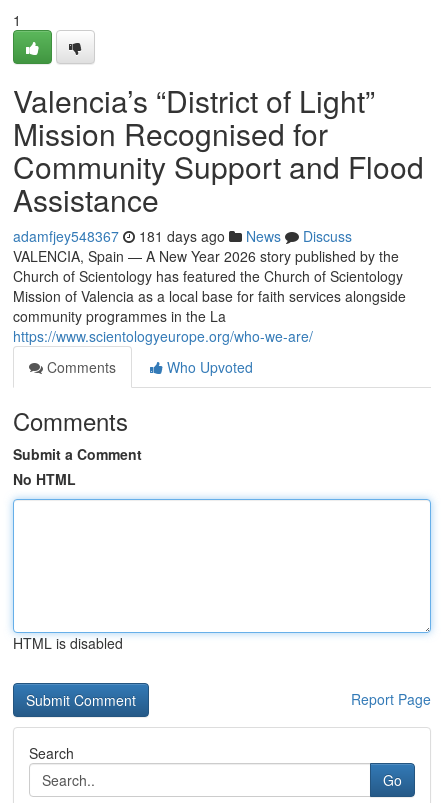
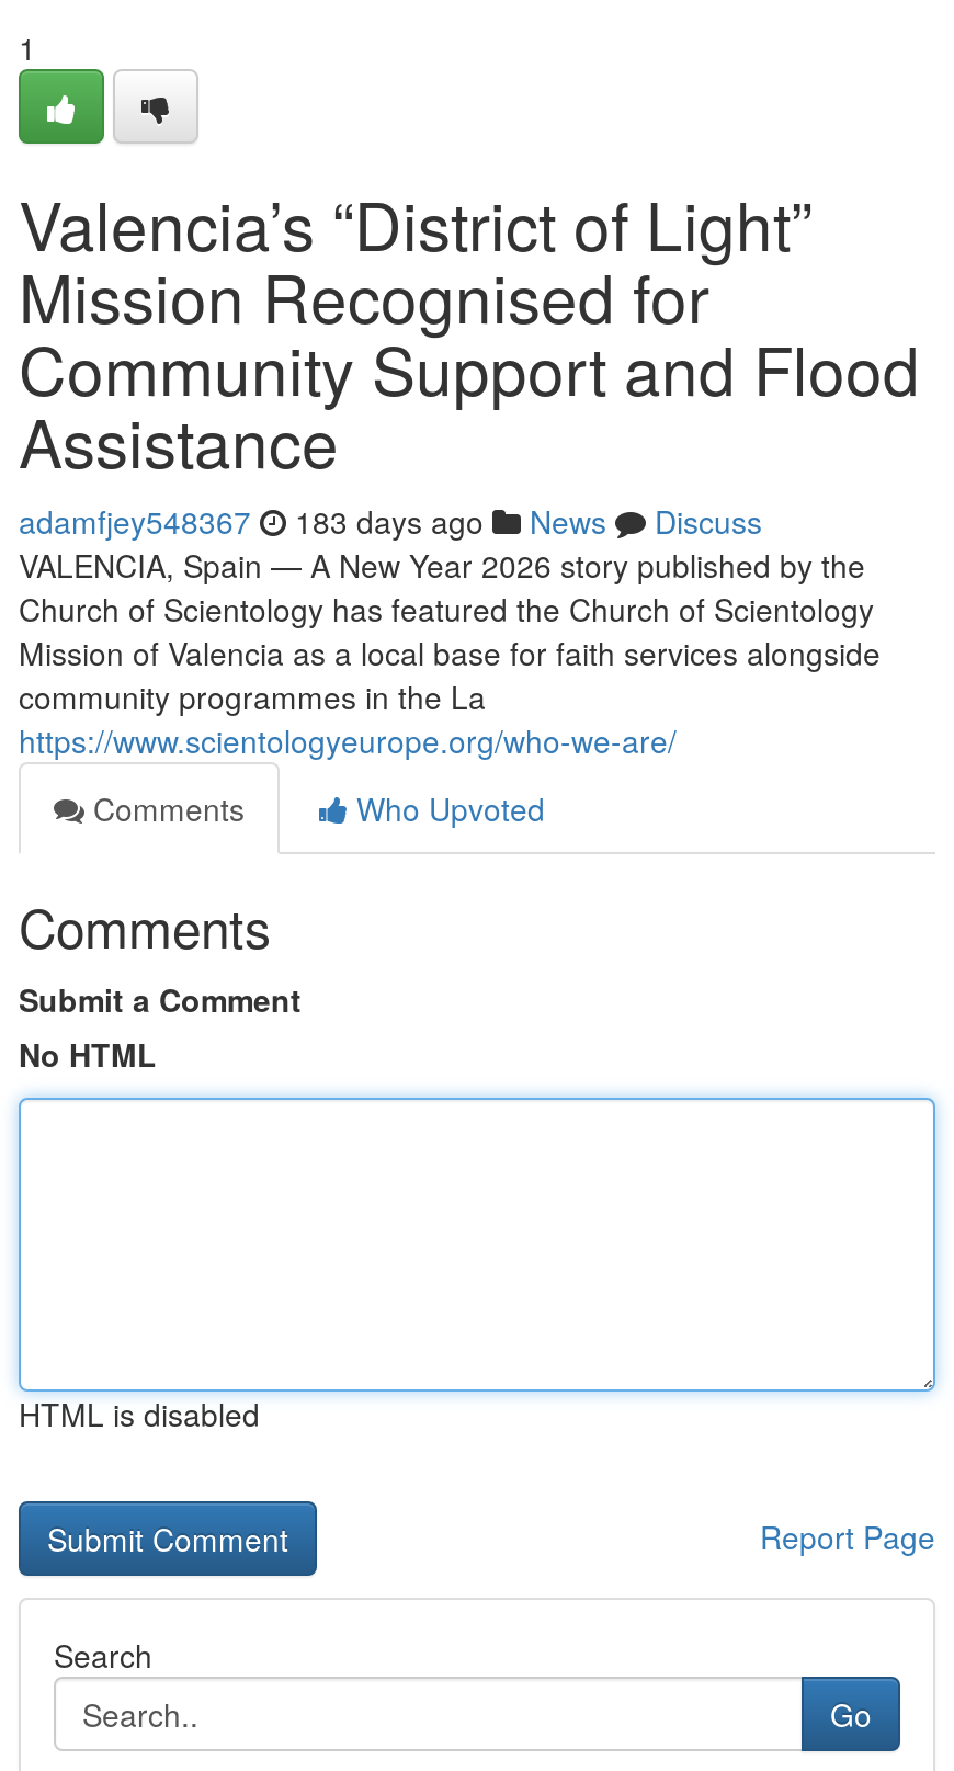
- adamfjey548367 181 days ago News Discuss
+ adamfjey548367 183 days ago News Discuss
